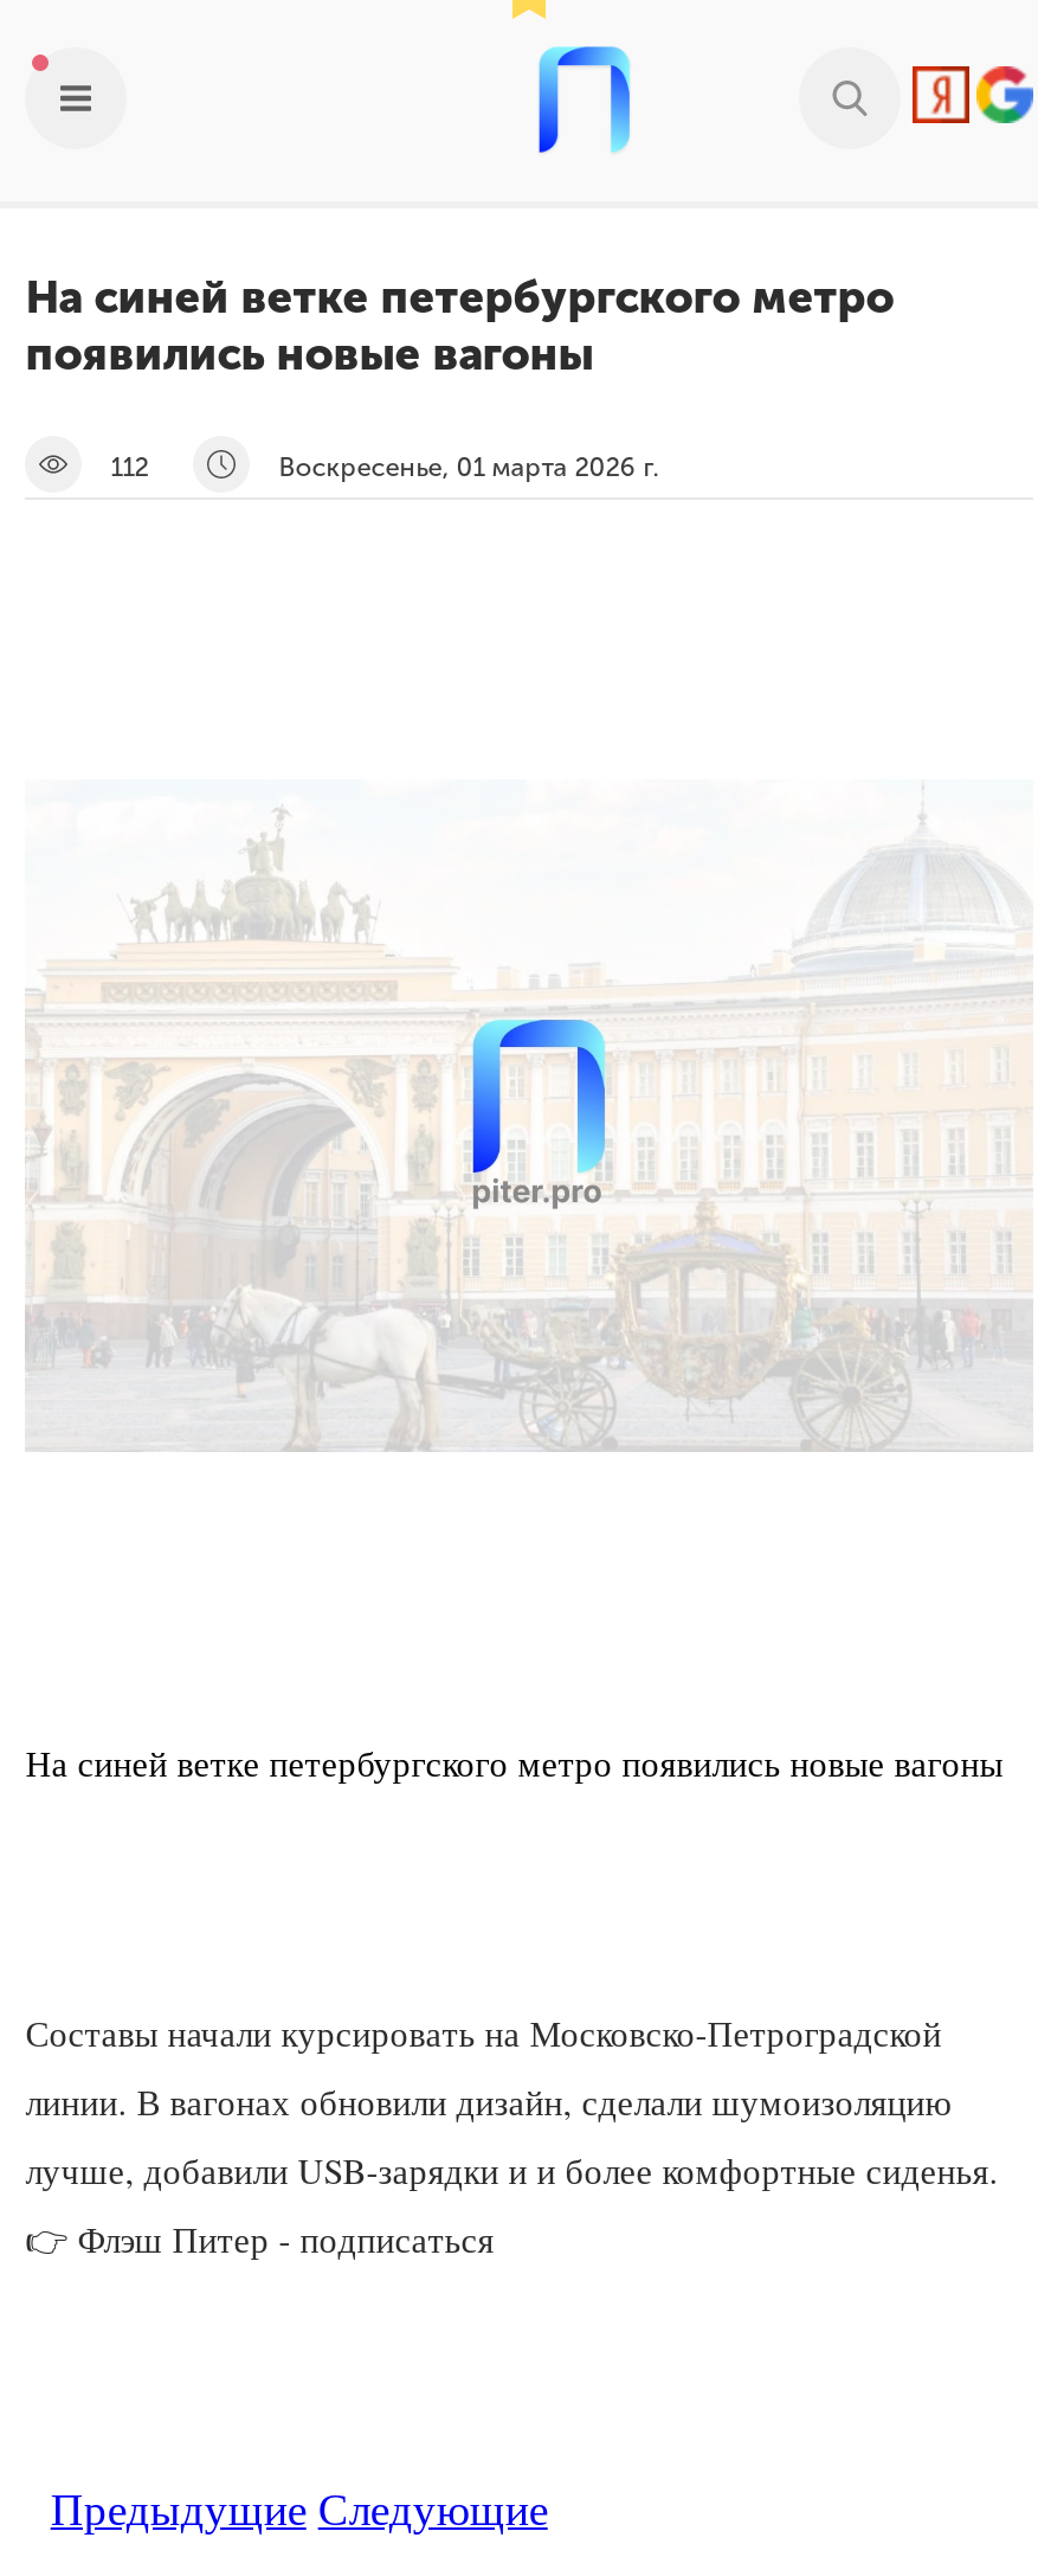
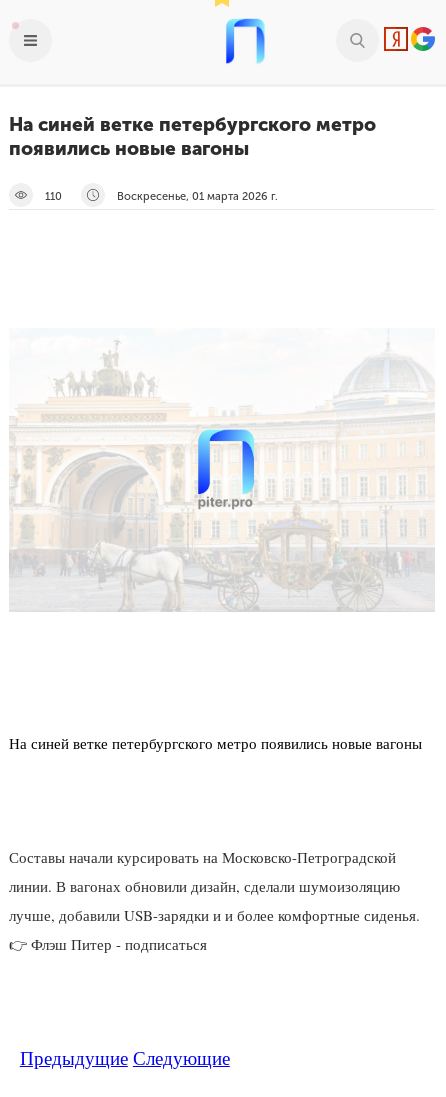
- 112
+ 110
